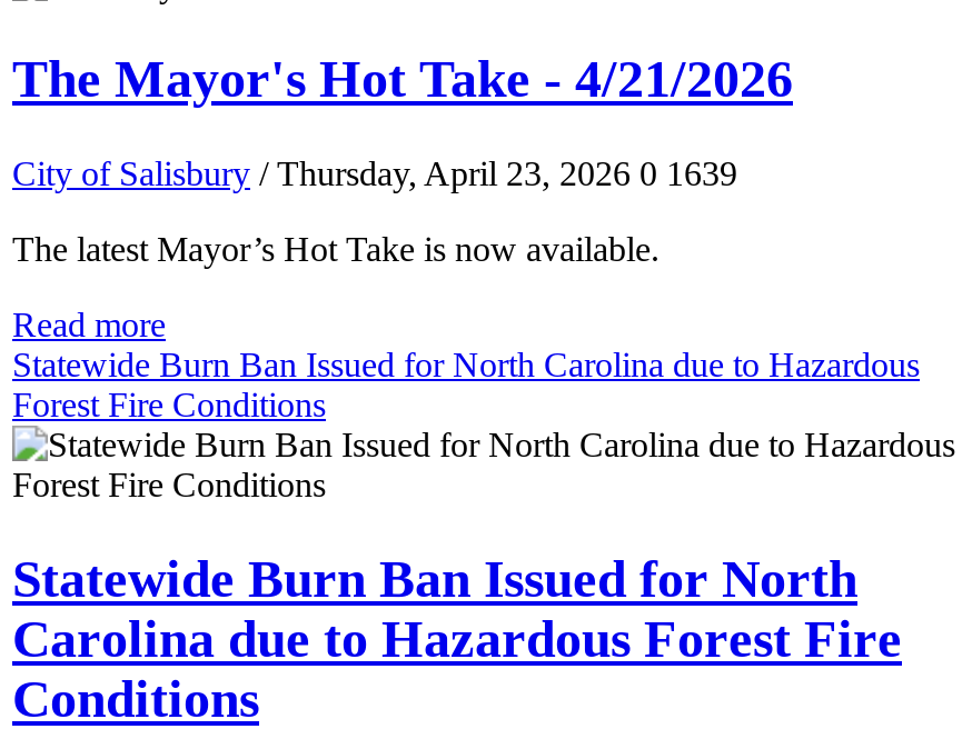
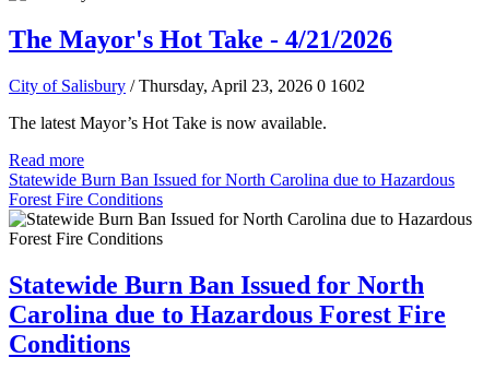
- City of Salisbury / Thursday, April 23, 2026 0 1639
+ City of Salisbury / Thursday, April 23, 2026 0 1602
